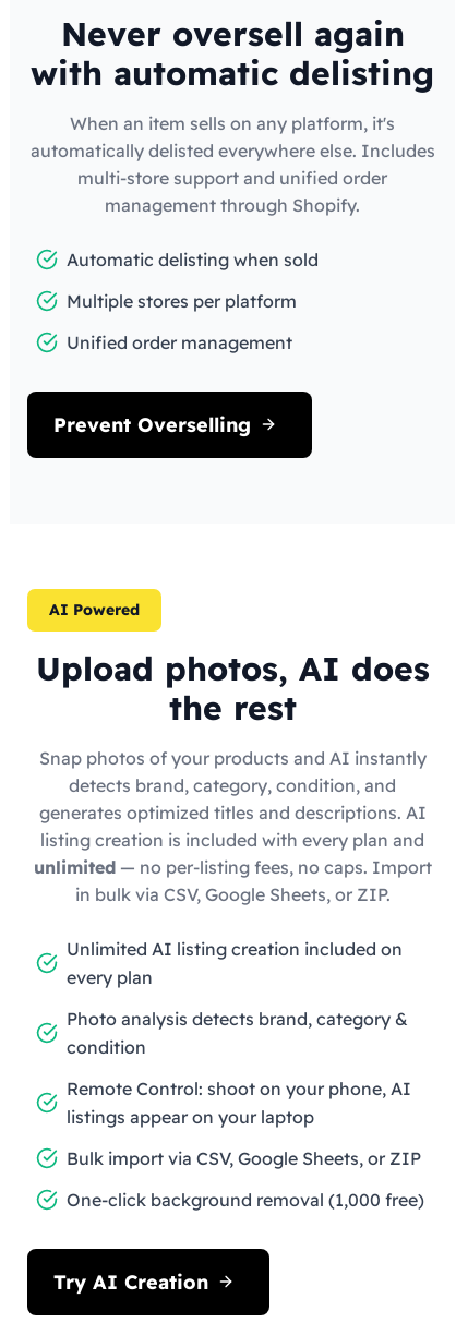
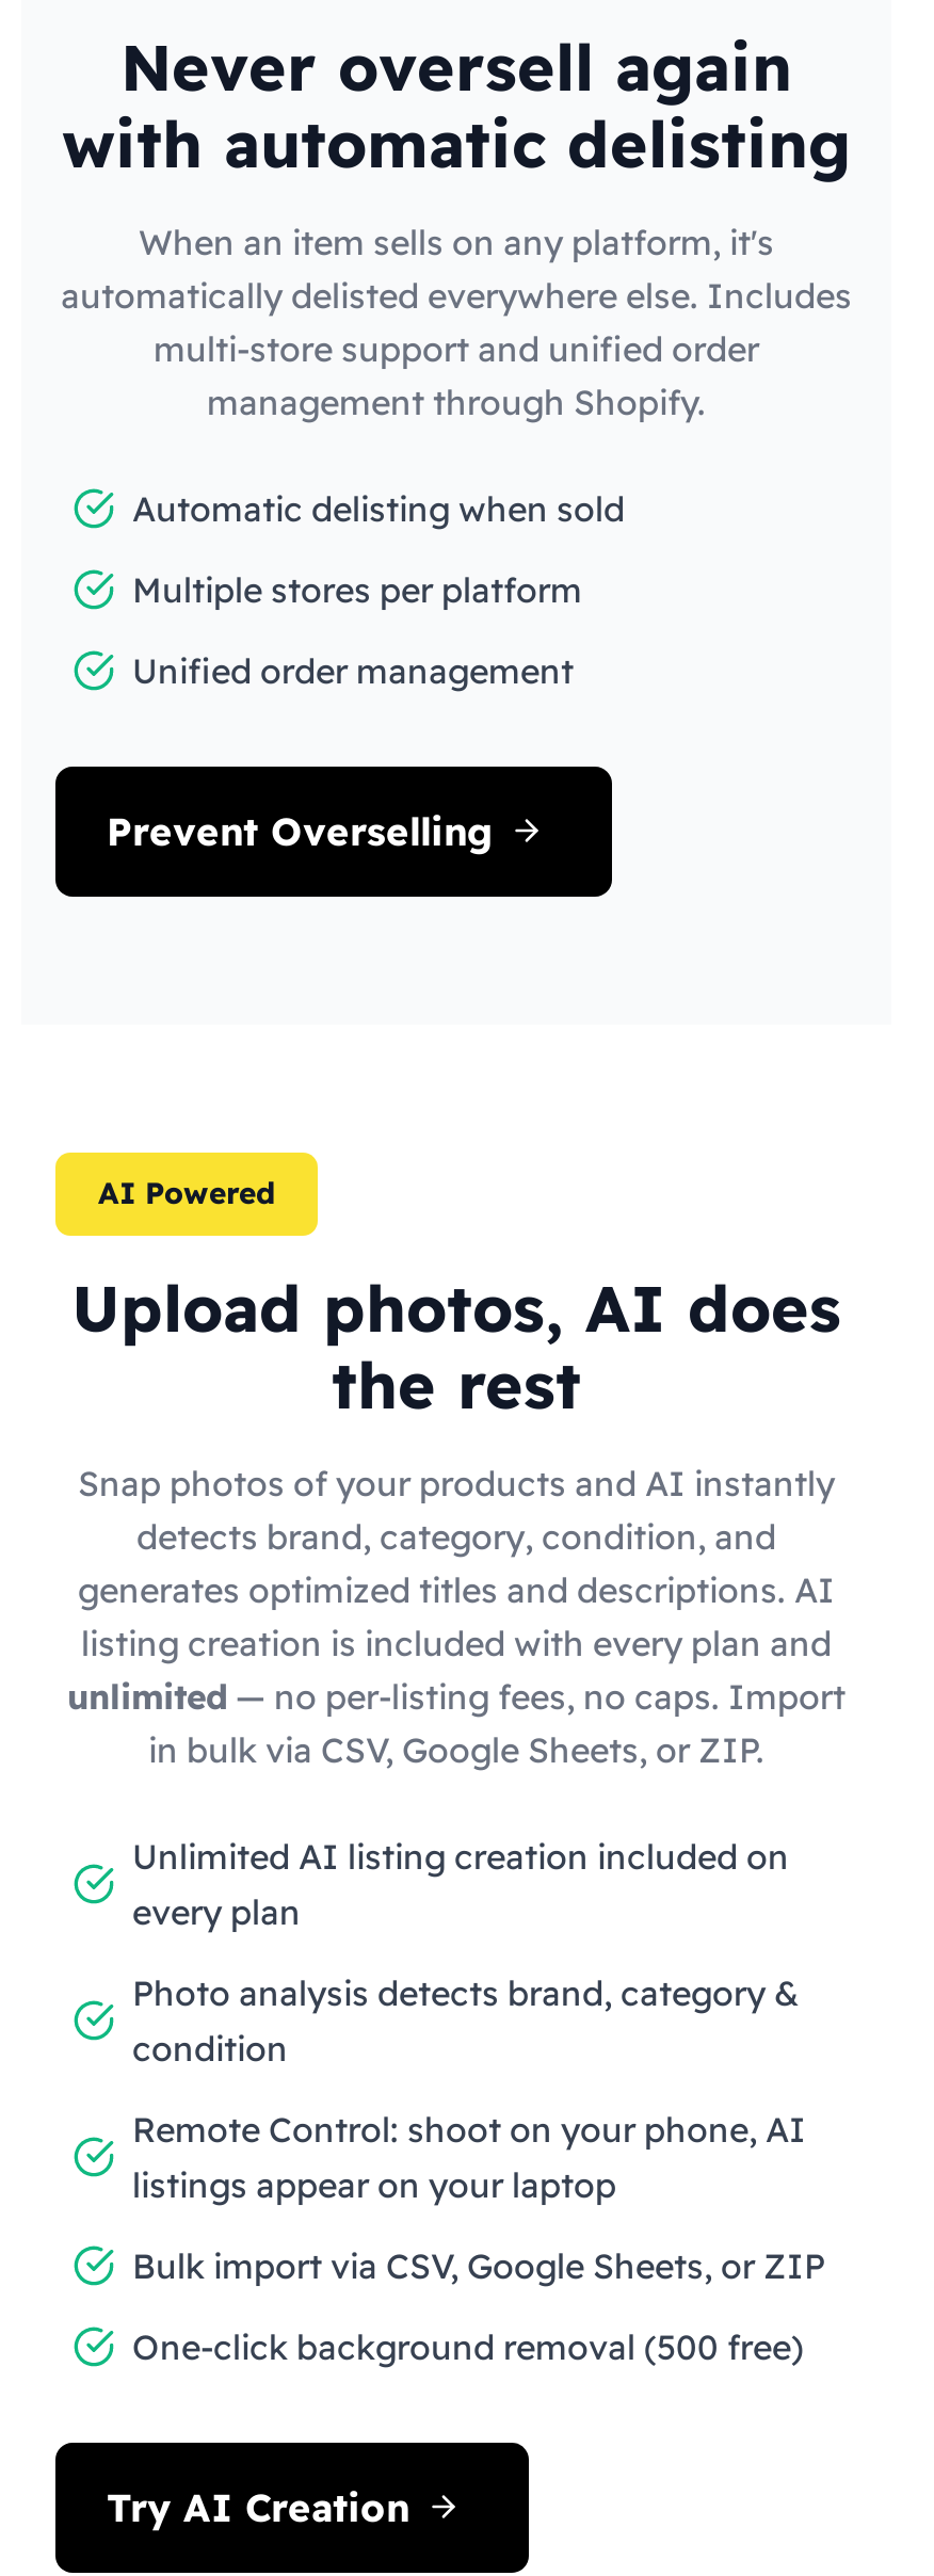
- One-click background removal (1,000 free)
+ One-click background removal (500 free)
